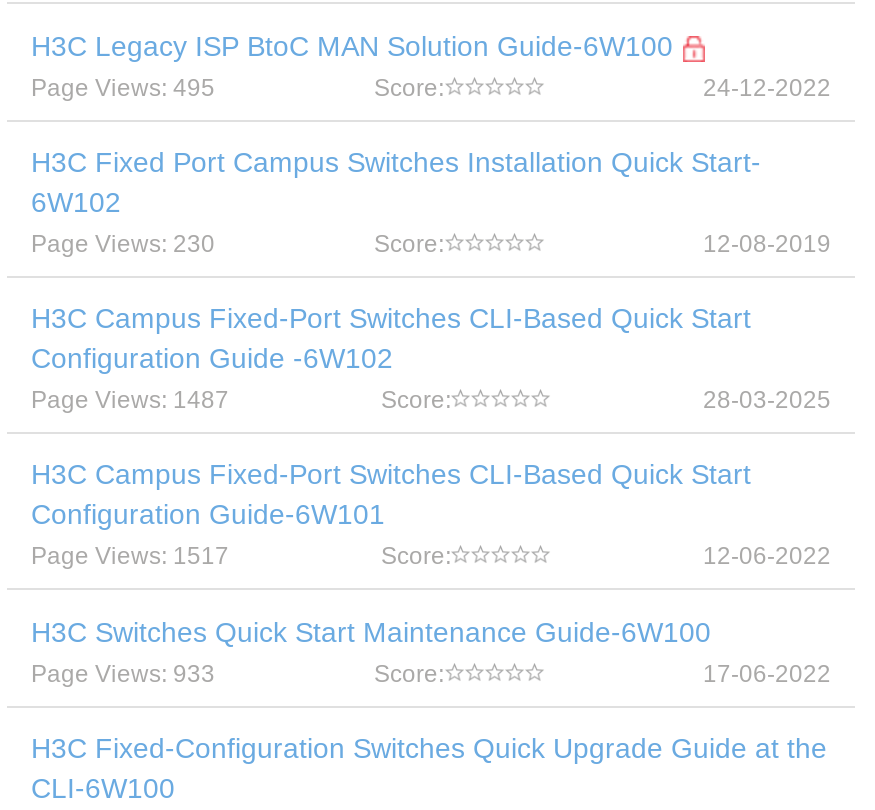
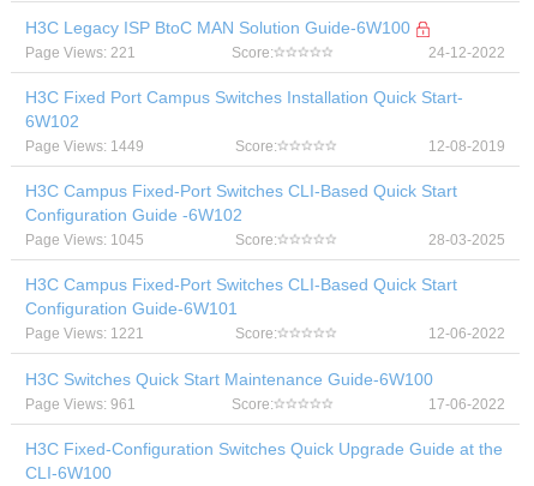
- Page Views: 495
+ Page Views: 221

- Page Views: 230
+ Page Views: 1449

- Page Views: 1487
+ Page Views: 1045

- Page Views: 1517
+ Page Views: 1221

- Page Views: 933
+ Page Views: 961
